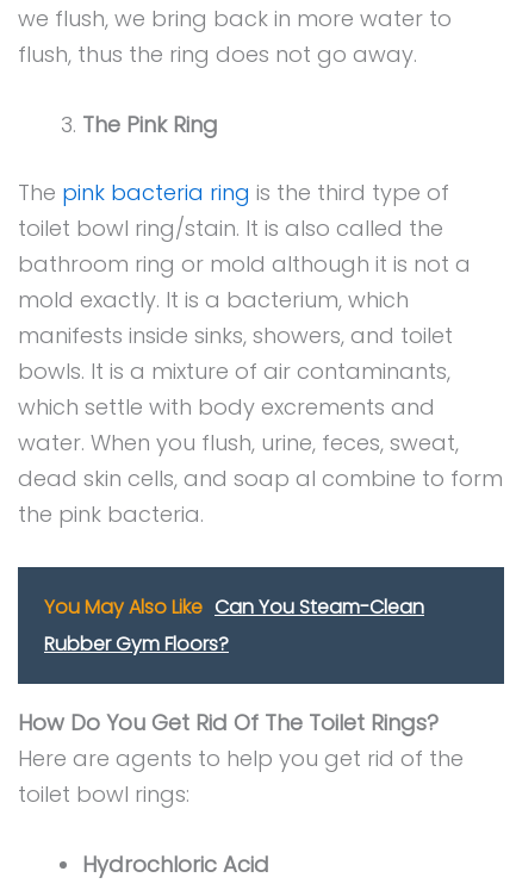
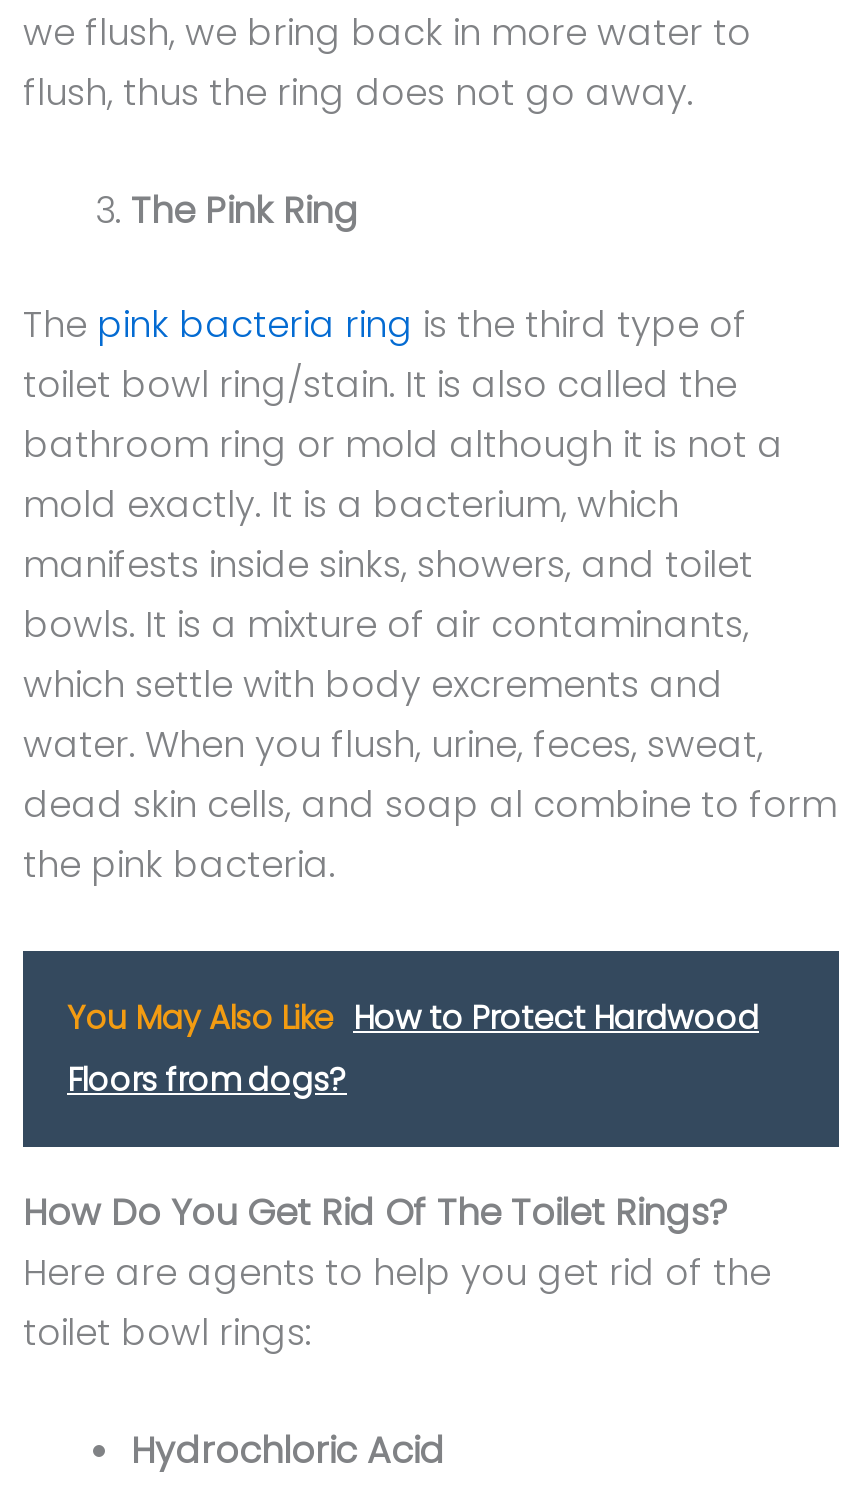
- You May Also Like Can You Steam-Clean
- Rubber Gym Floors?
+ You May Also Like How to Protect Hardwood
+ Floors from dogs?
